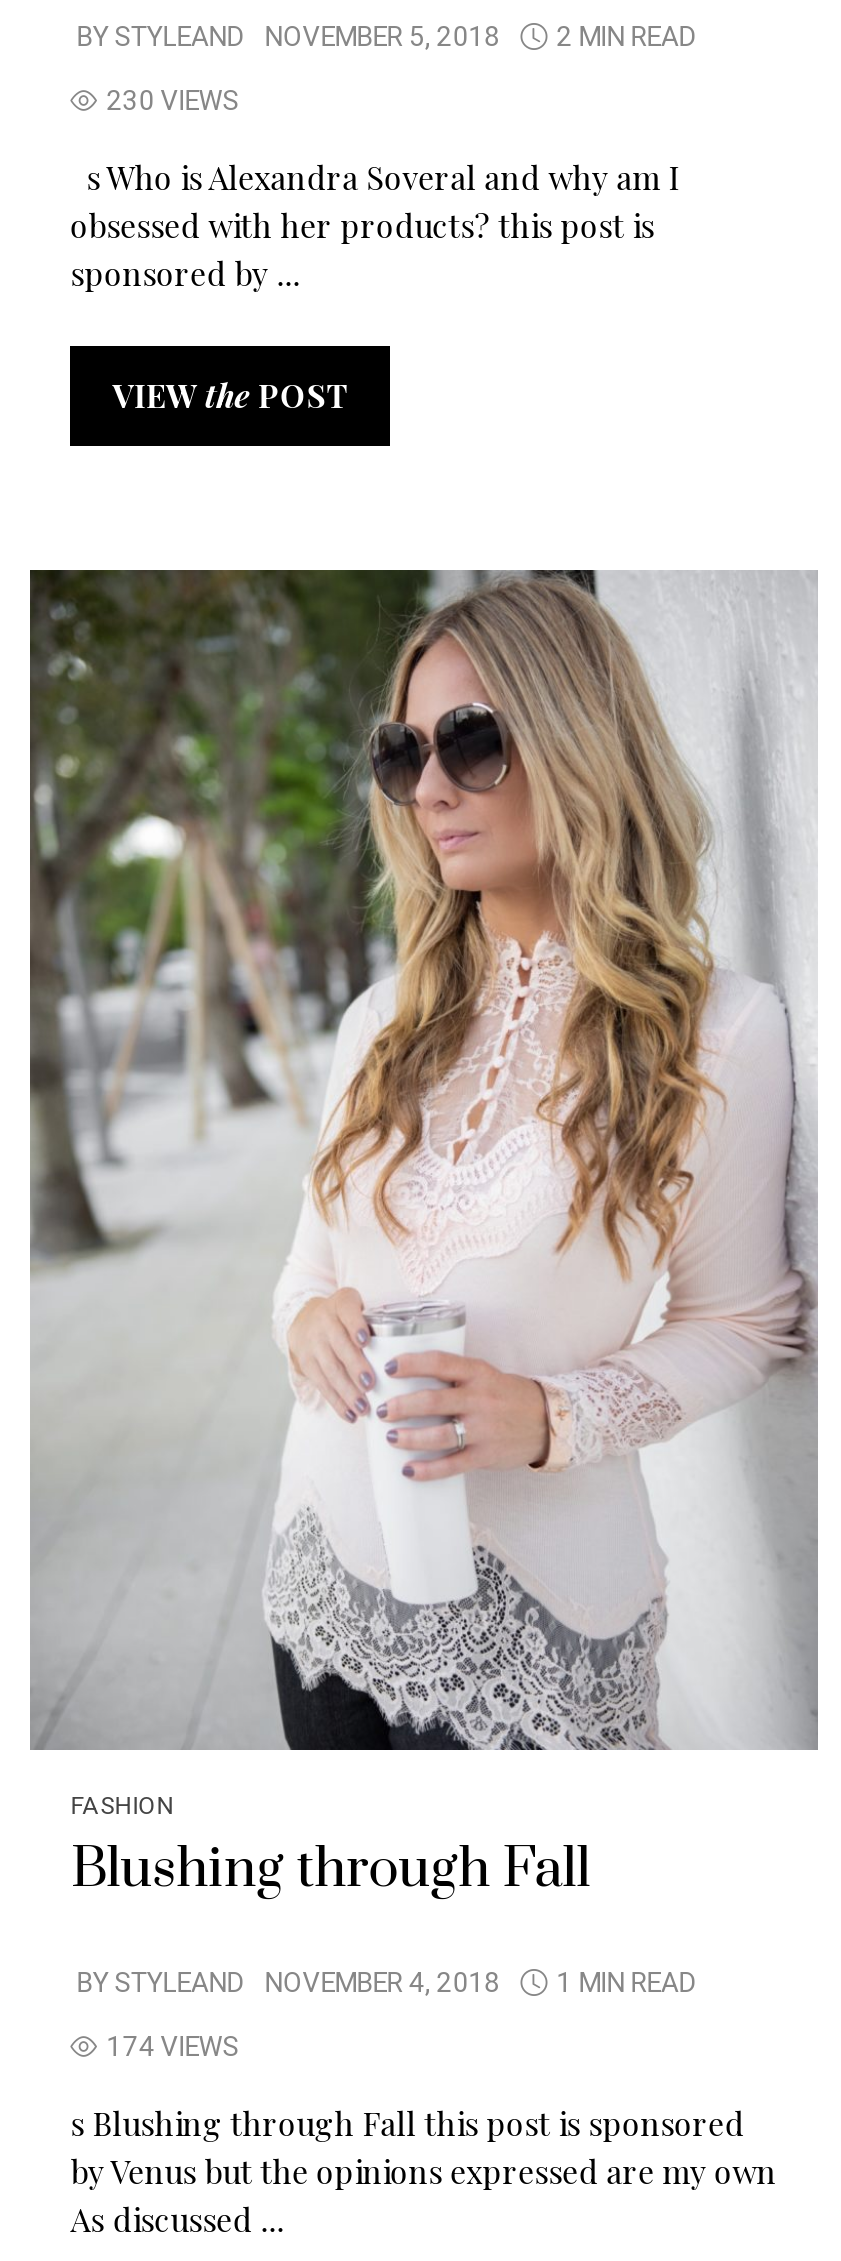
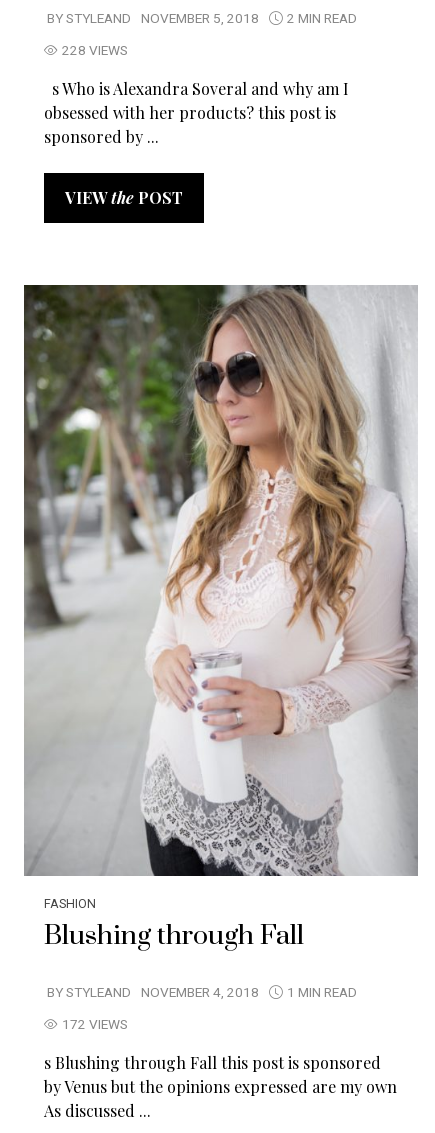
- 230 VIEWS
+ 228 VIEWS

- 174 VIEWS
+ 172 VIEWS
